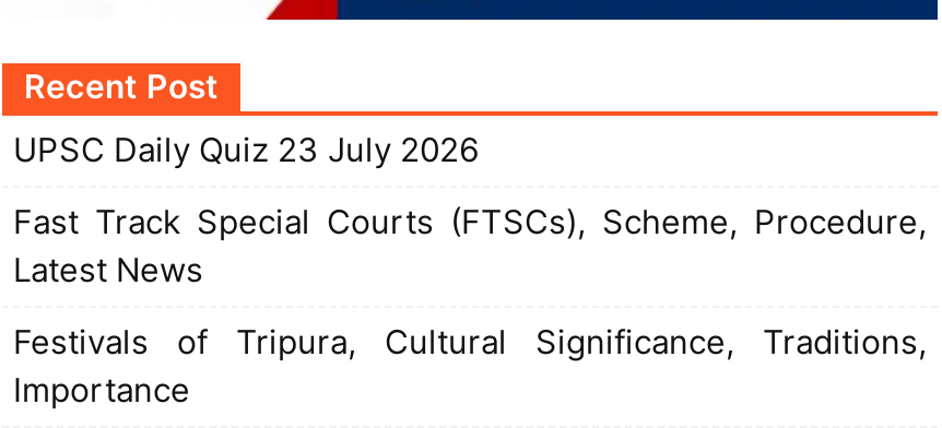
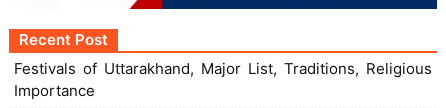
- UPSC Daily Quiz 23 July 2026
- Fast Track Special Courts (FTSCs), Scheme, Procedure,
- Latest News
- Festivals of Tripura, Cultural Significance, Traditions,
+ Festivals of Uttarakhand, Major List, Traditions, Religious
